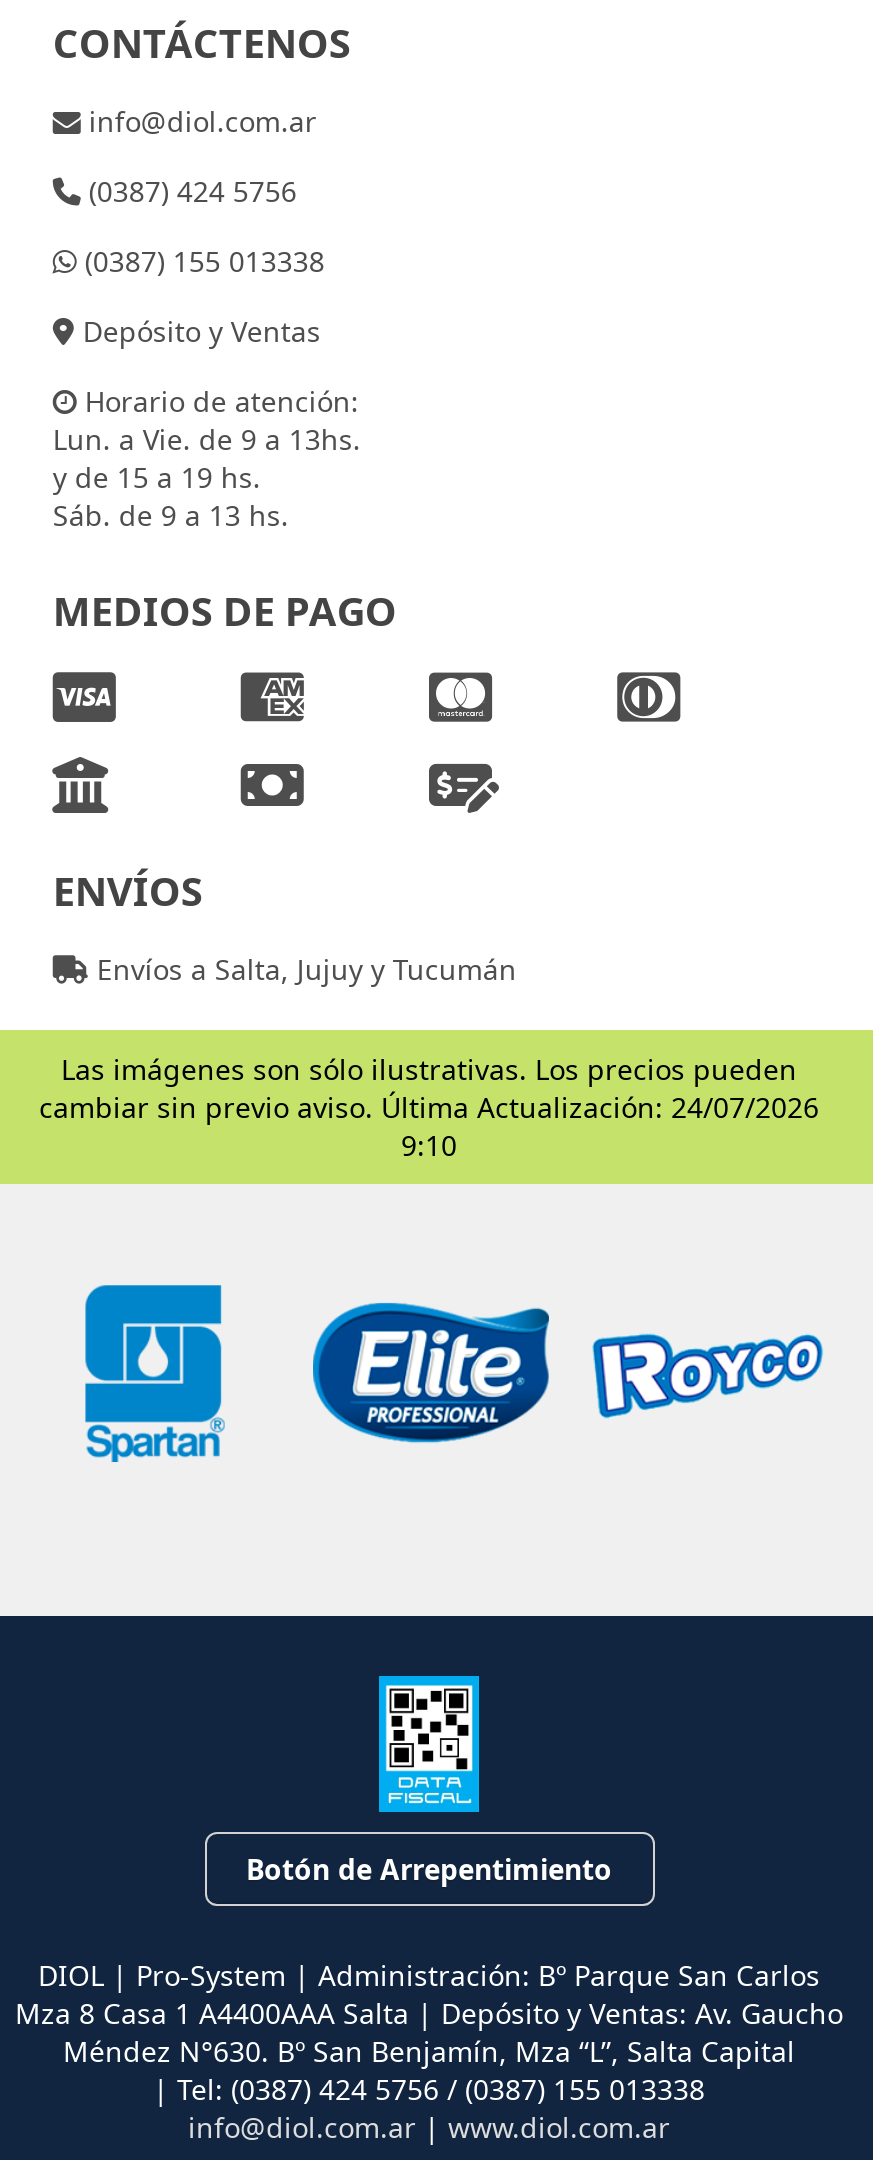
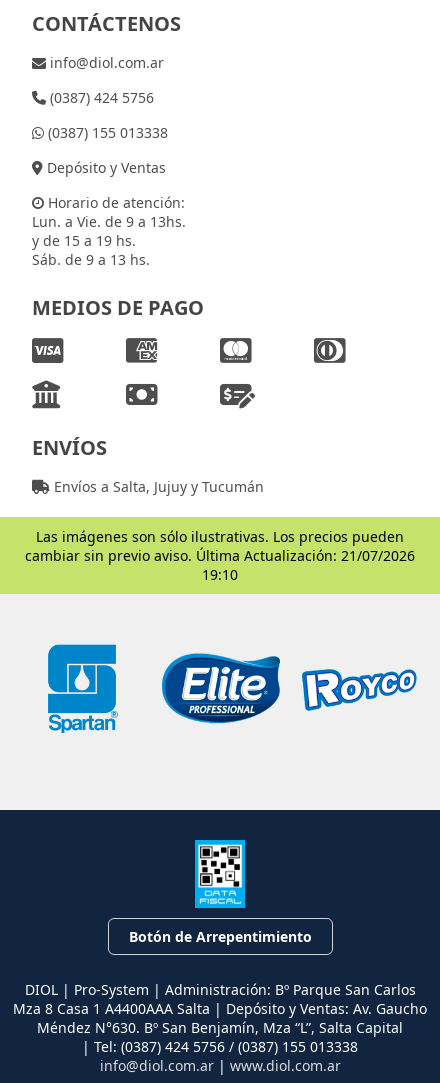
- cambiar sin previo aviso. Última Actualización: 24/07/2026
+ cambiar sin previo aviso. Última Actualización: 21/07/2026

- 9:10
+ 19:10
